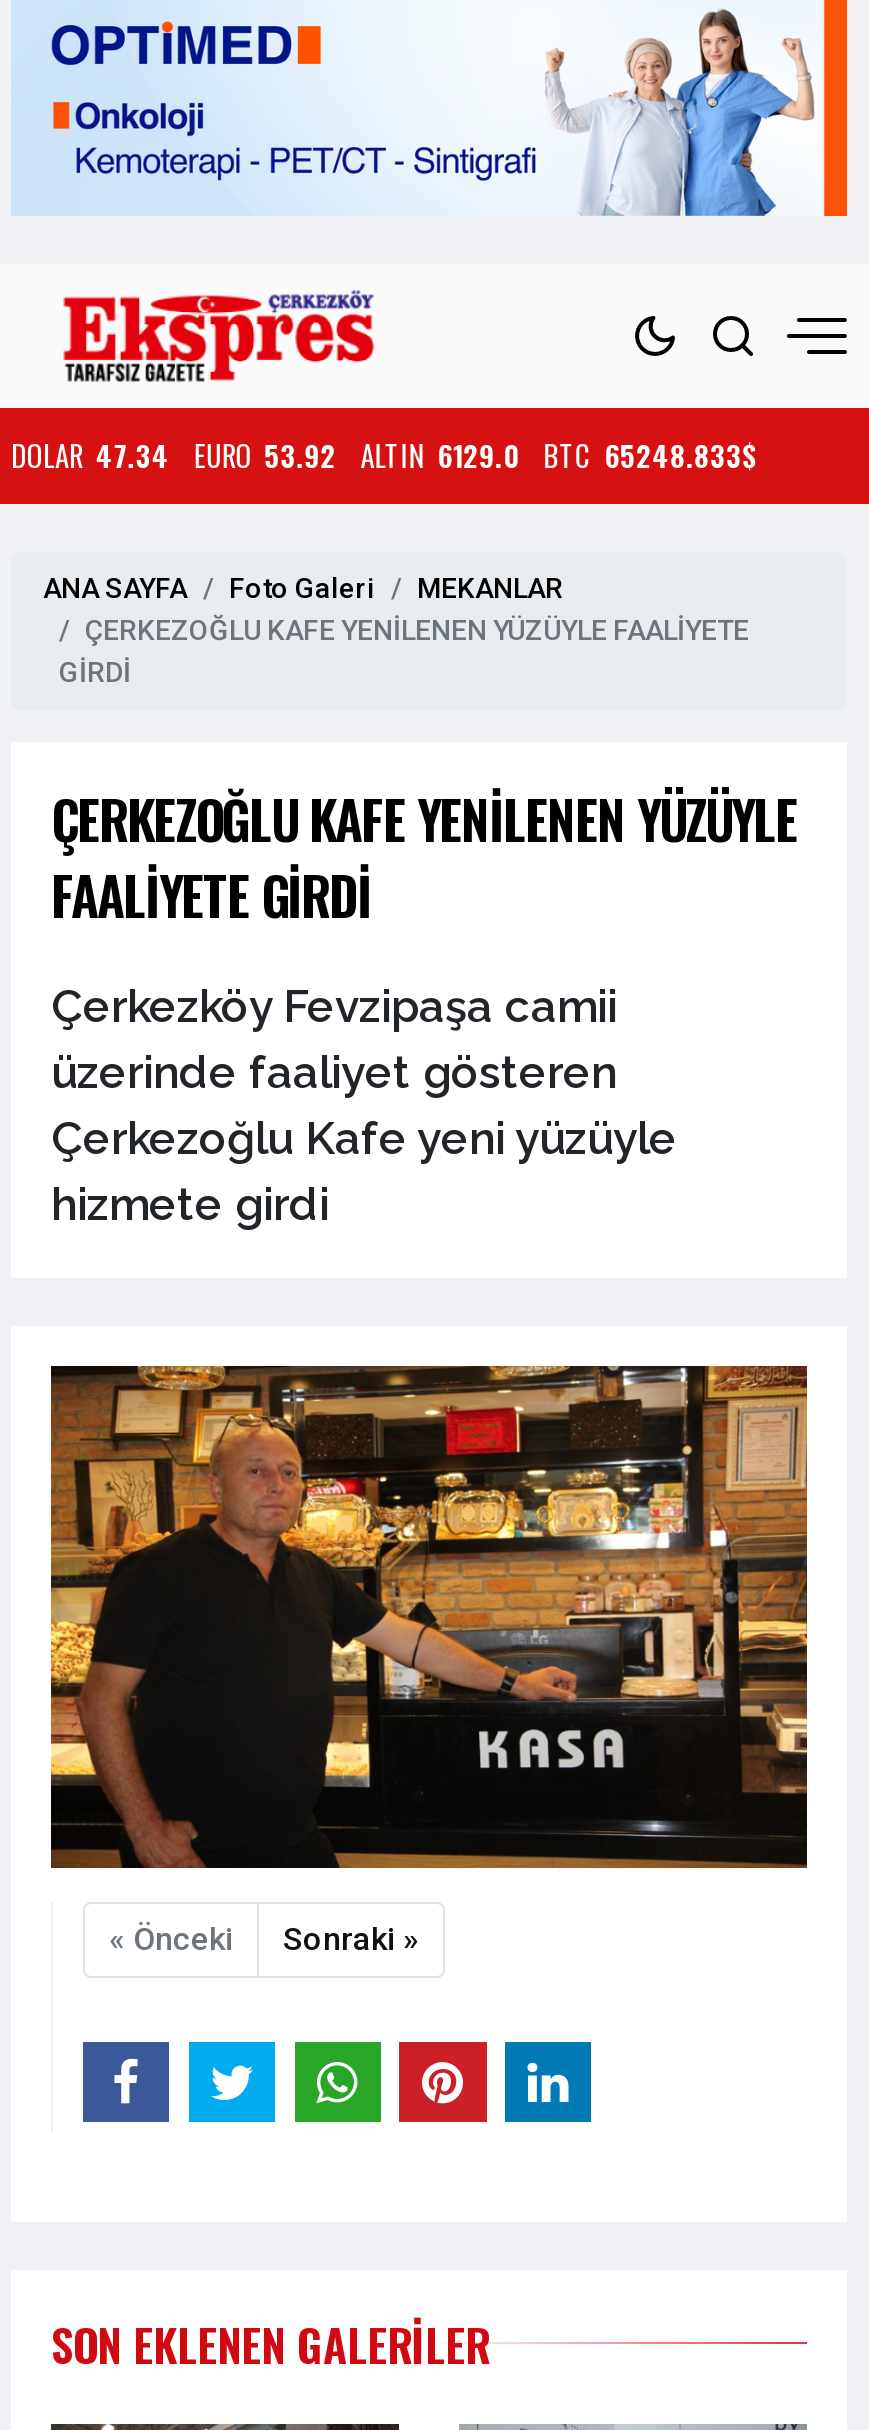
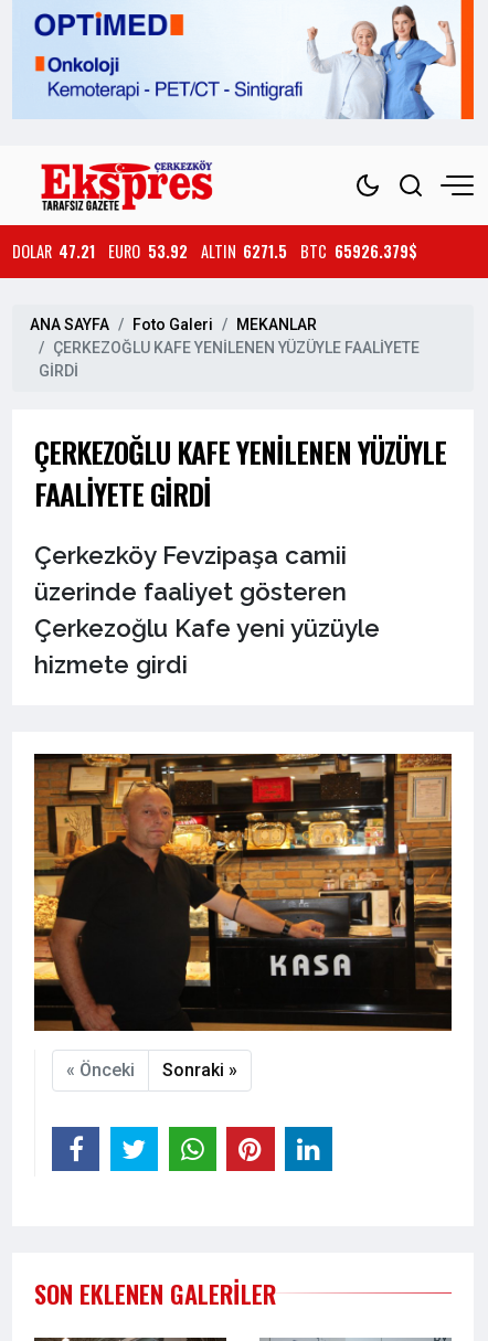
- DOLAR 47.34 EURO 53.92 ALTIN 6129.0 BTC 65248.833$
+ DOLAR 47.21 EURO 53.92 ALTIN 6271.5 BTC 65926.379$
